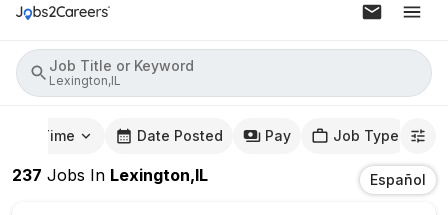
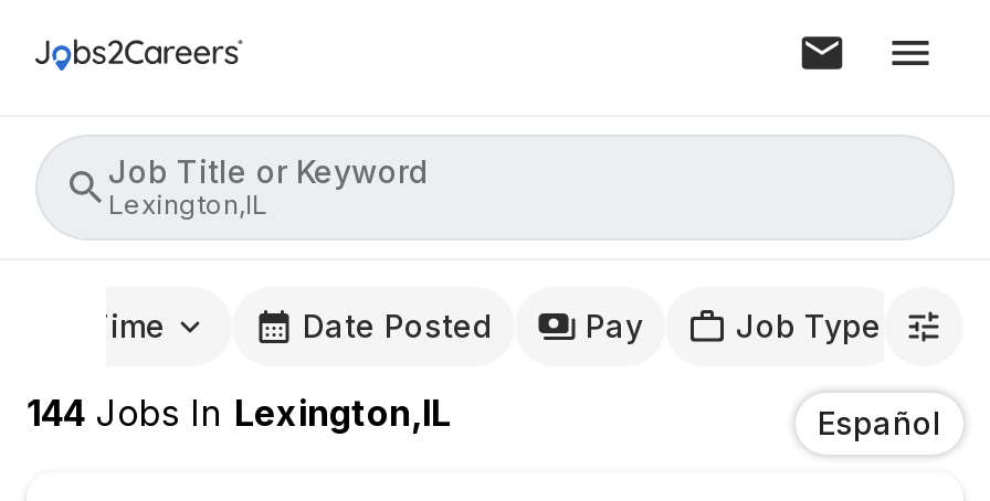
- 237 Jobs In Lexington,IL
+ 144 Jobs In Lexington,IL
